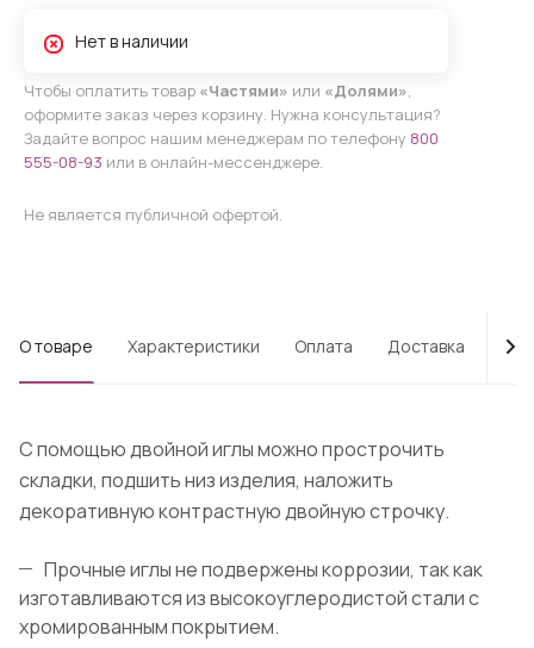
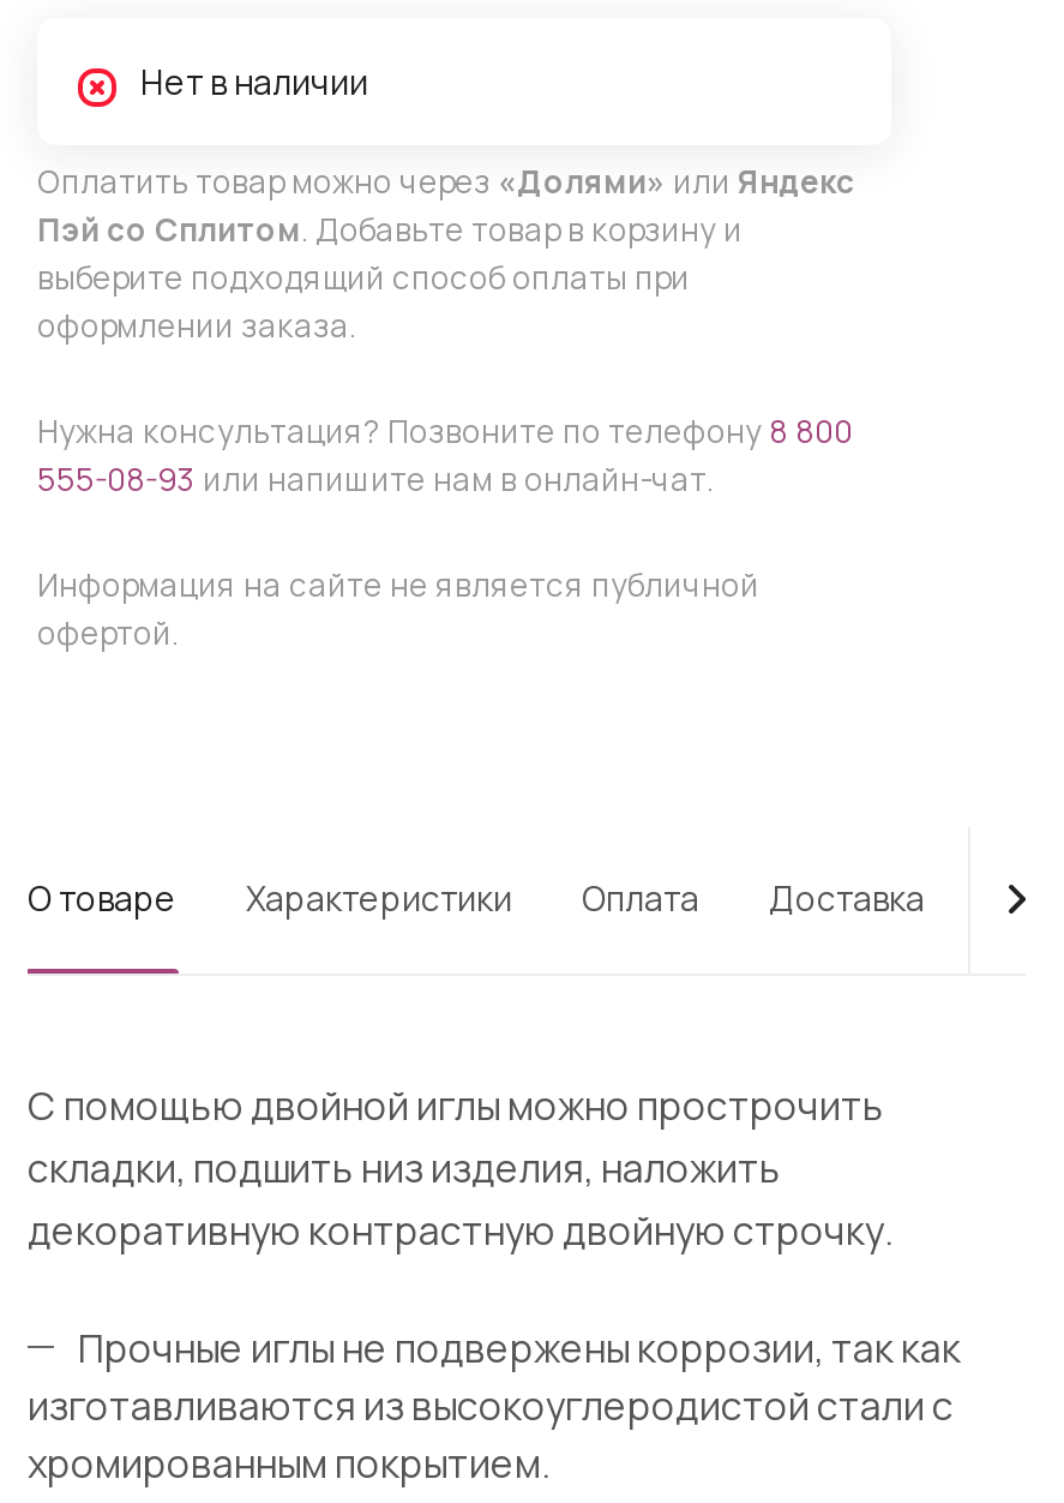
- Чтобы оплатить товар «Частями» или «Долями»,
- оформите заказ через корзину. Нужна консультация?
- Задайте вопрос нашим менеджерам по телефону 800
- 555-08-93 или в онлайн-мессенджере.
- Не является публичной офертой.
+ Оплатить товар можно через «Долями» или Яндекс
+ Пэй со Сплитом. Добавьте товар в корзину и
+ выберите подходящий способ оплаты при
+ оформлении заказа.
+ Нужна консультация? Позвоните по телефону 8 800
+ 555-08-93 или напишите нам в онлайн-чат.
+ Информация на сайте не является публичной
+ офертой.
